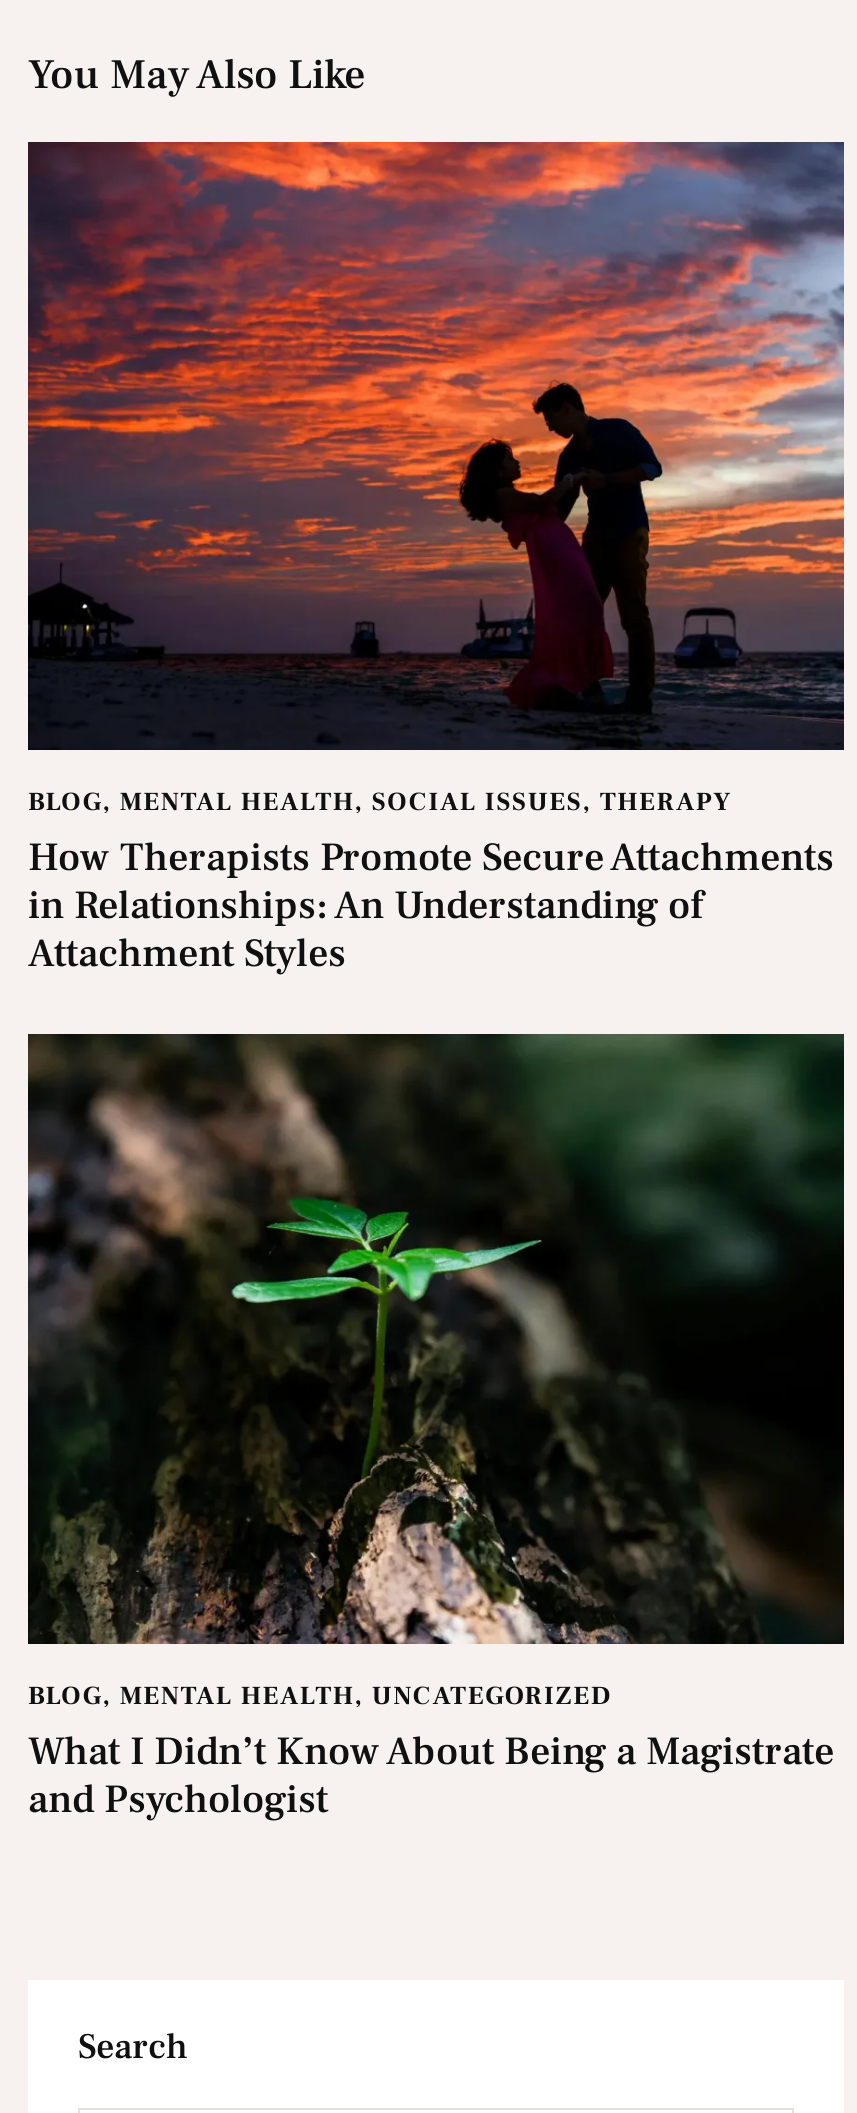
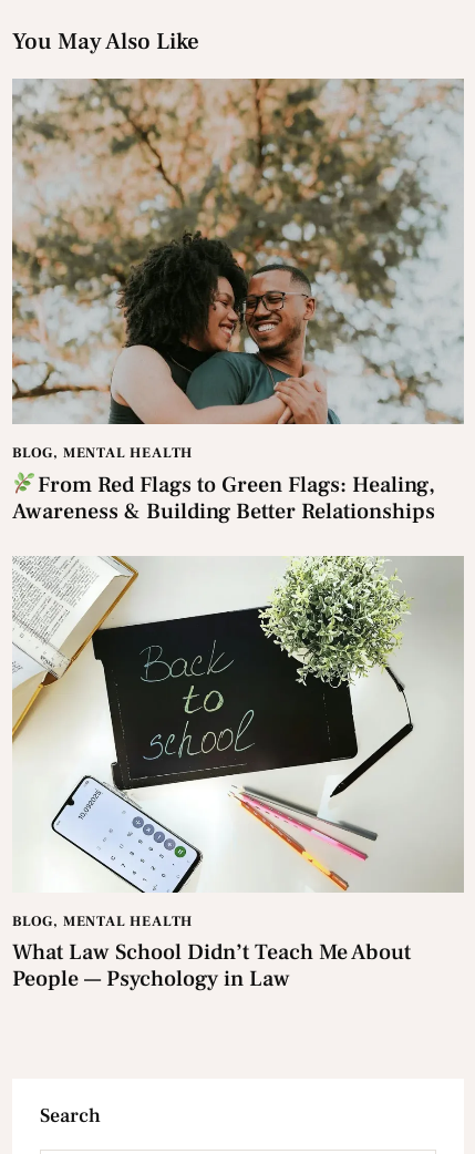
- [image]
- BLOG, MENTAL HEALTH, SOCIAL ISSUES, THERAPY
- How Therapists Promote Secure Attachments
- in Relationships: An Understanding of
- Attachment Styles
+ [image]
+ BLOG, MENTAL HEALTH
+ From Red Flags to Green Flags: Healing,
+ Awareness & Building Better Relationships

- [image]
- BLOG, MENTAL HEALTH, UNCATEGORIZED
- What I Didn’t Know About Being a Magistrate
- and Psychologist
+ [image]
+ BLOG, MENTAL HEALTH
+ What Law School Didn’t Teach Me About
+ People — Psychology in Law
